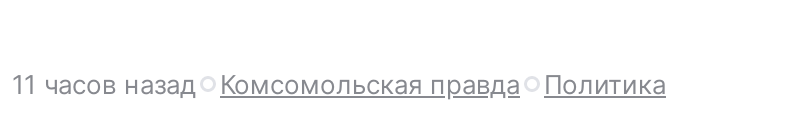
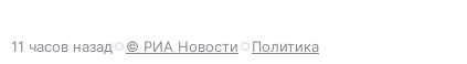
- Комсомольская правда
+ © РИА Новости
